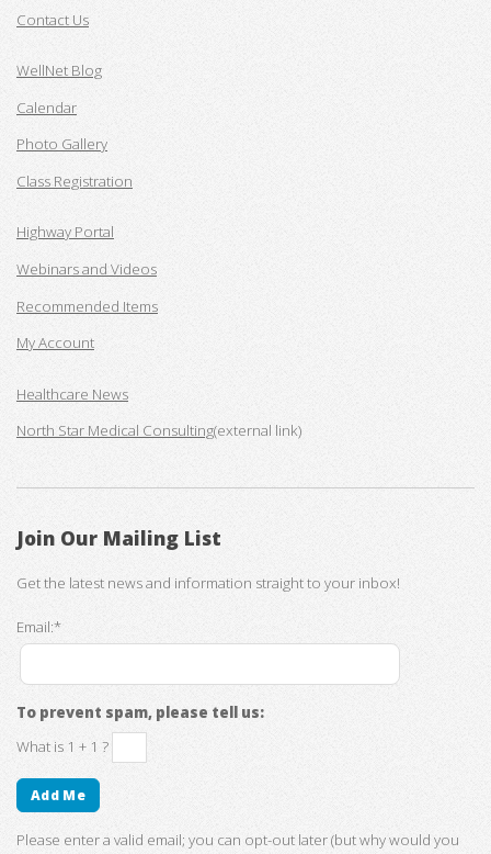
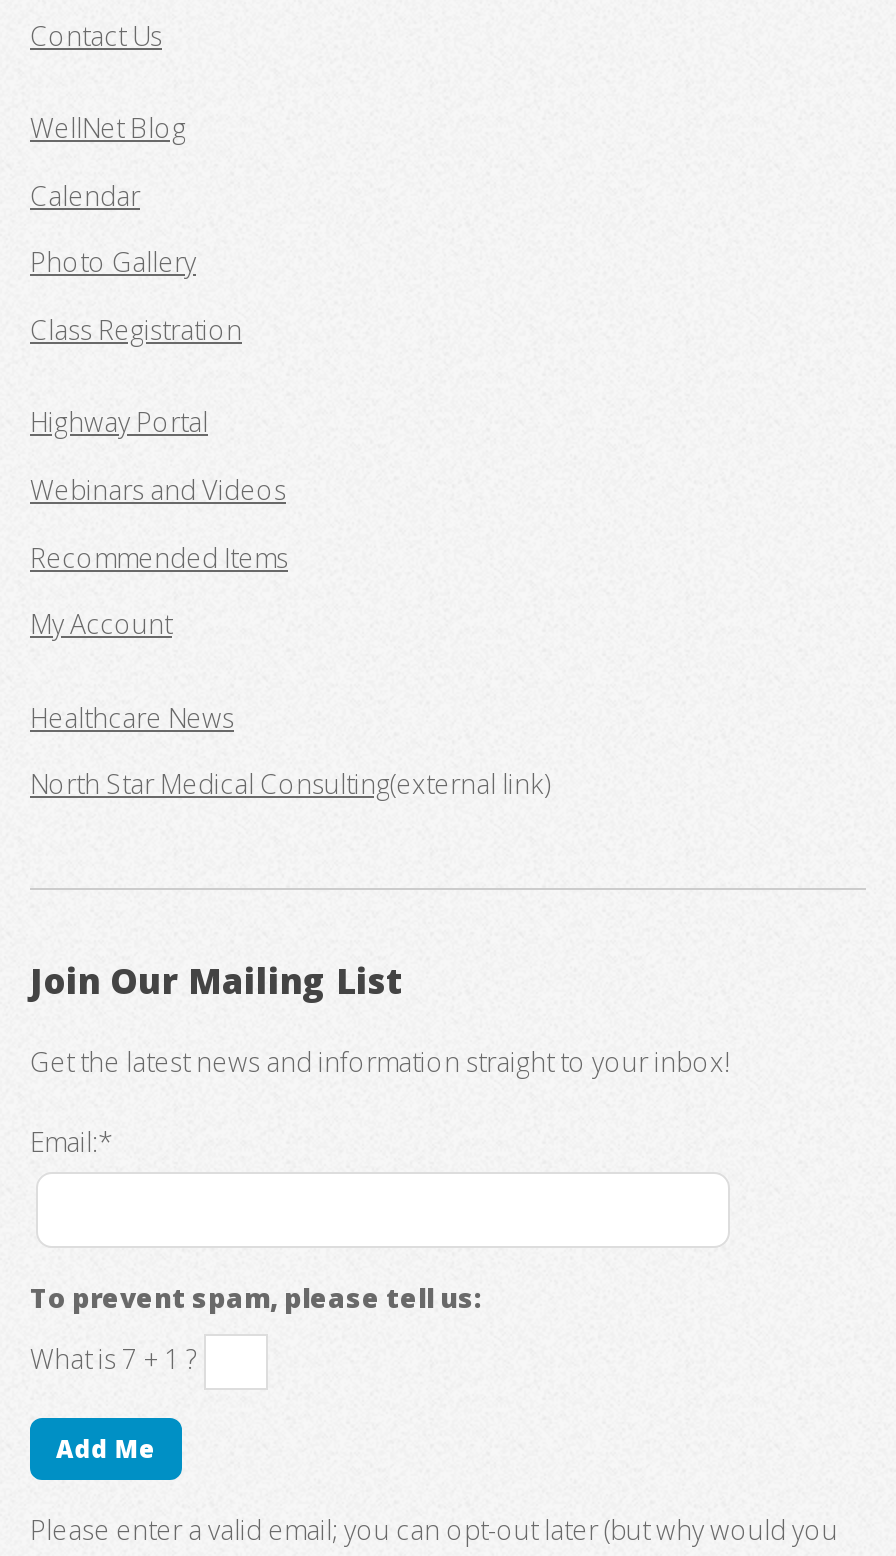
- What is 1 + 1 ?
+ What is 7 + 1 ?
